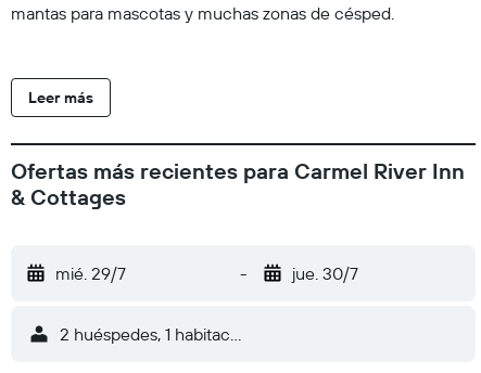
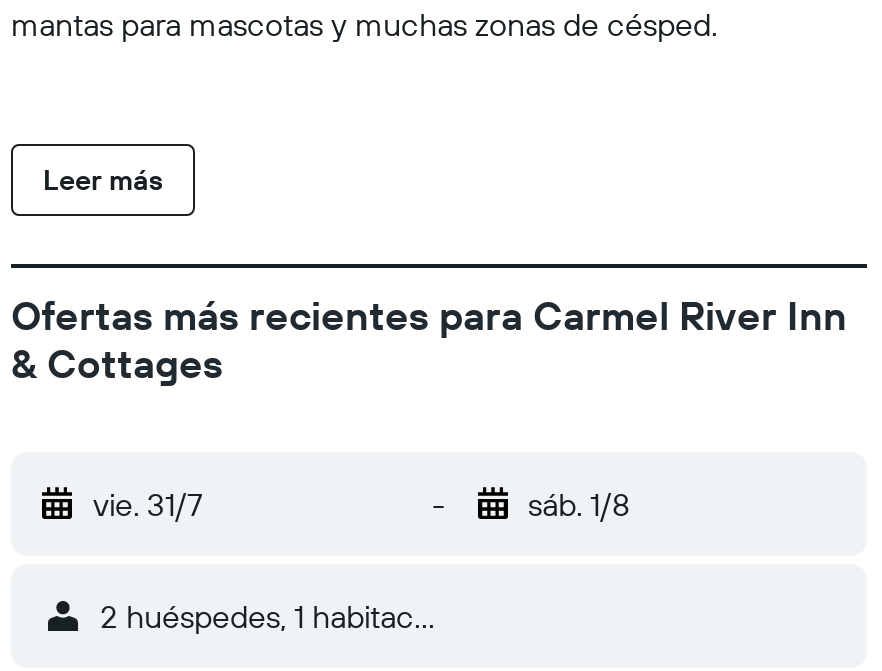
- mié. 29/7
+ vie. 31/7

- jue. 30/7
+ sáb. 1/8
